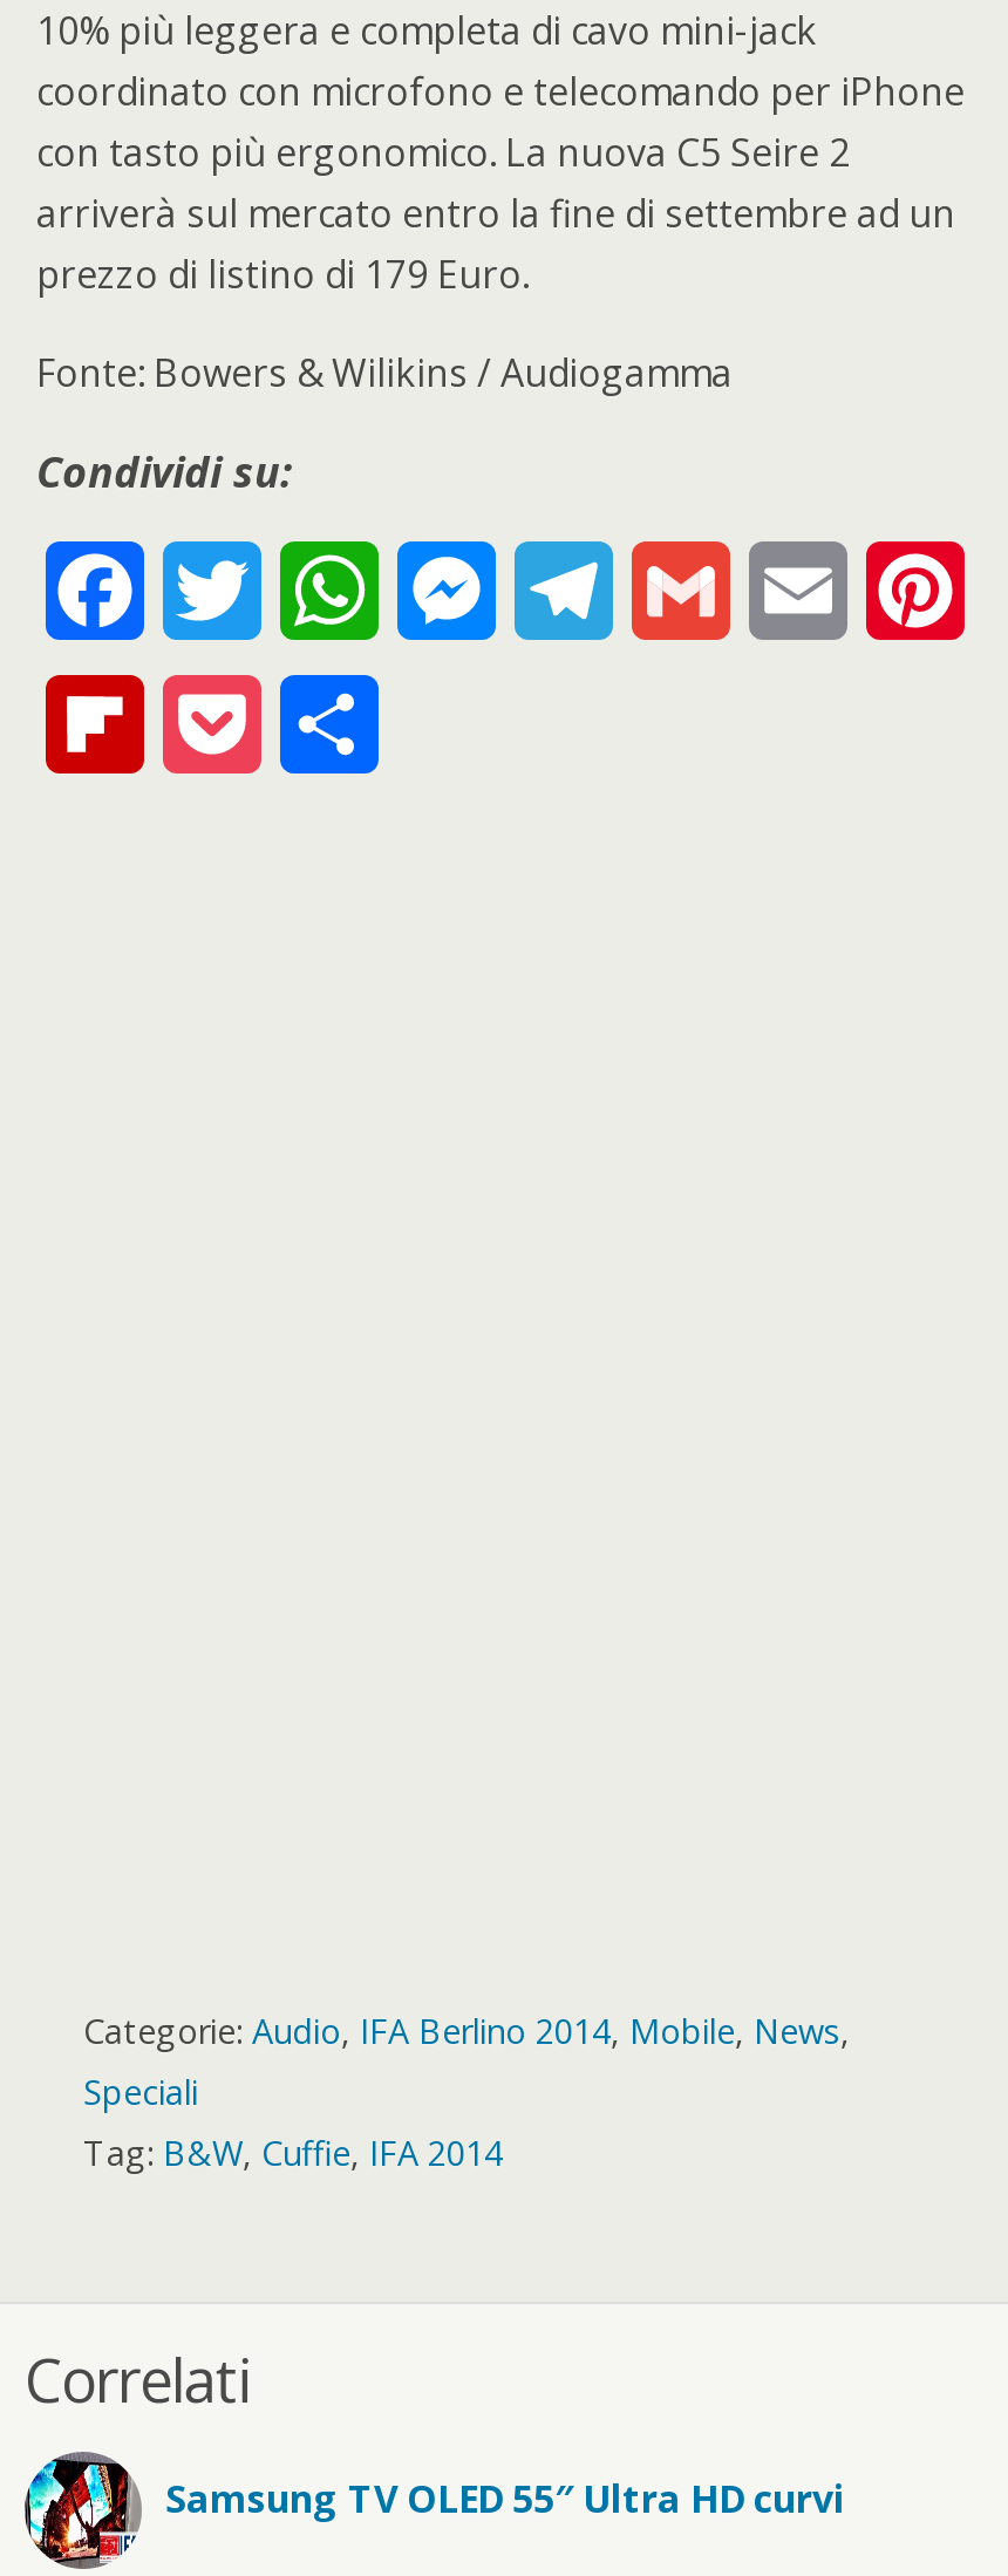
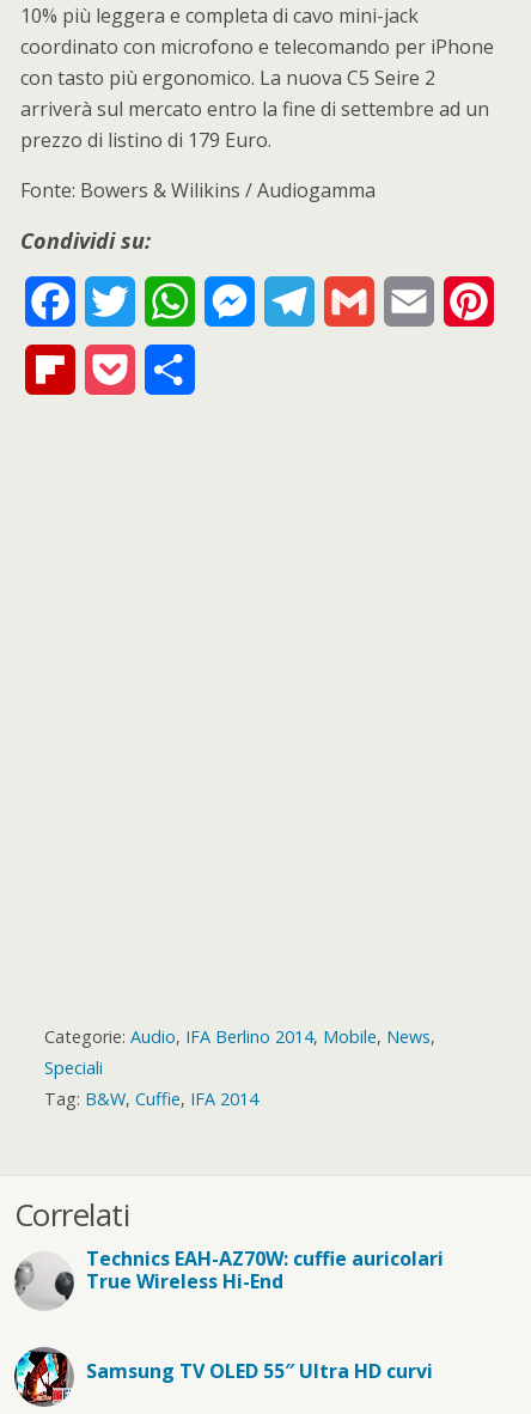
+ [image]
+ Technics EAH-AZ70W: cuffie auricolari
+ True Wireless Hi-End
